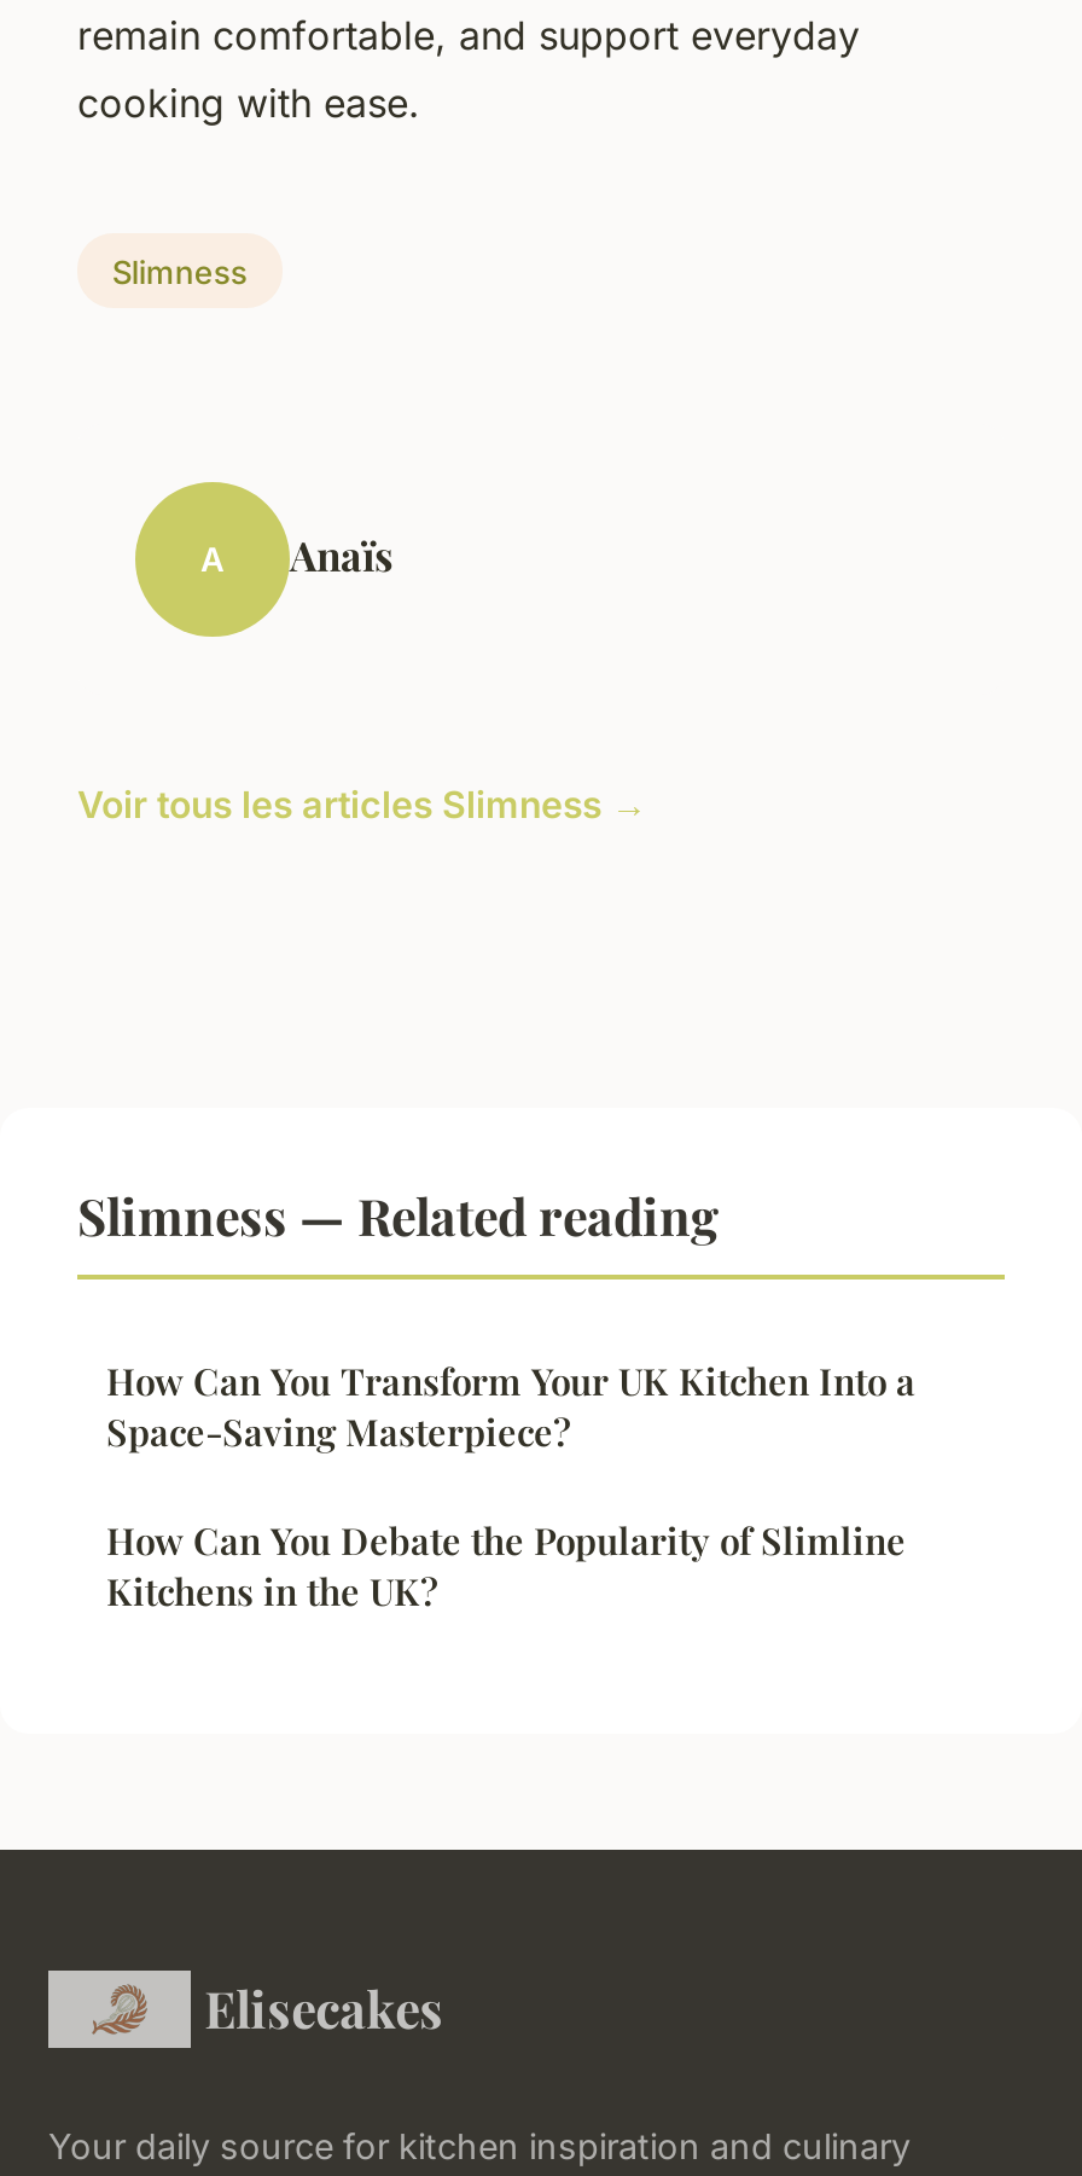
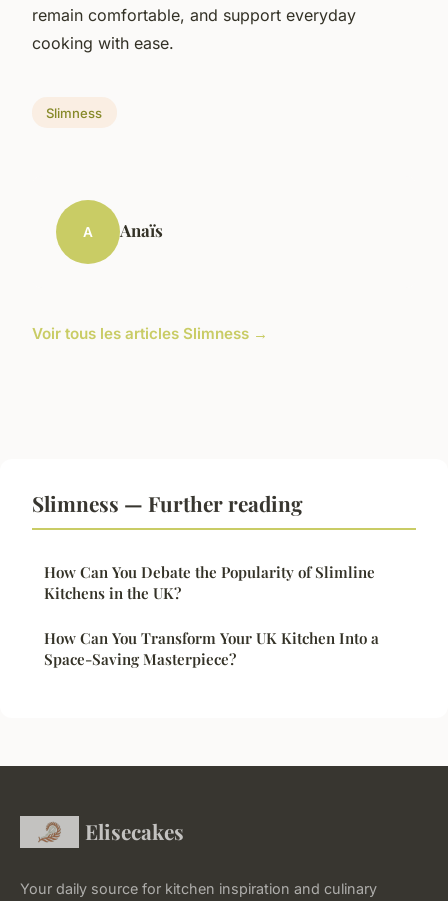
- Slimness — Related reading
+ Slimness — Further reading

moved down: How Can You Transform Your UK Kitchen Into a | Space-Saving Masterpiece?

moved up: How Can You Debate the Popularity of Slimline | Kitchens in the UK?
